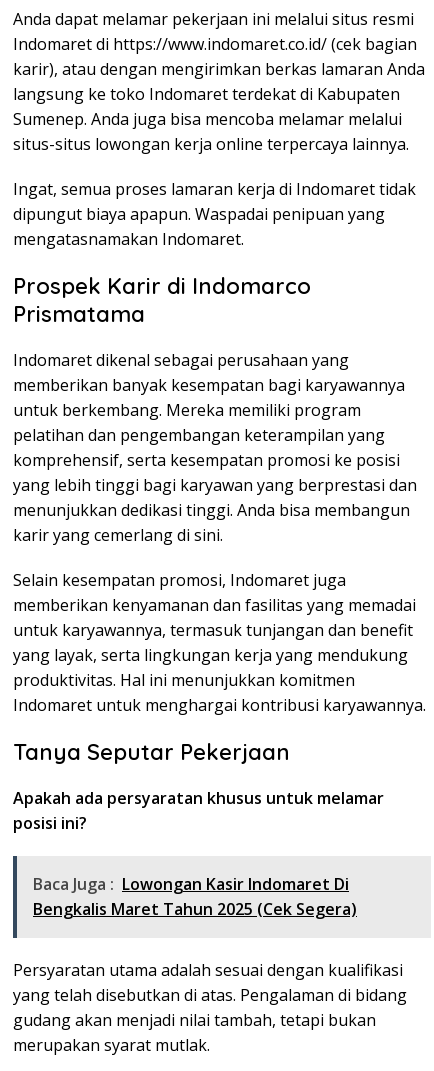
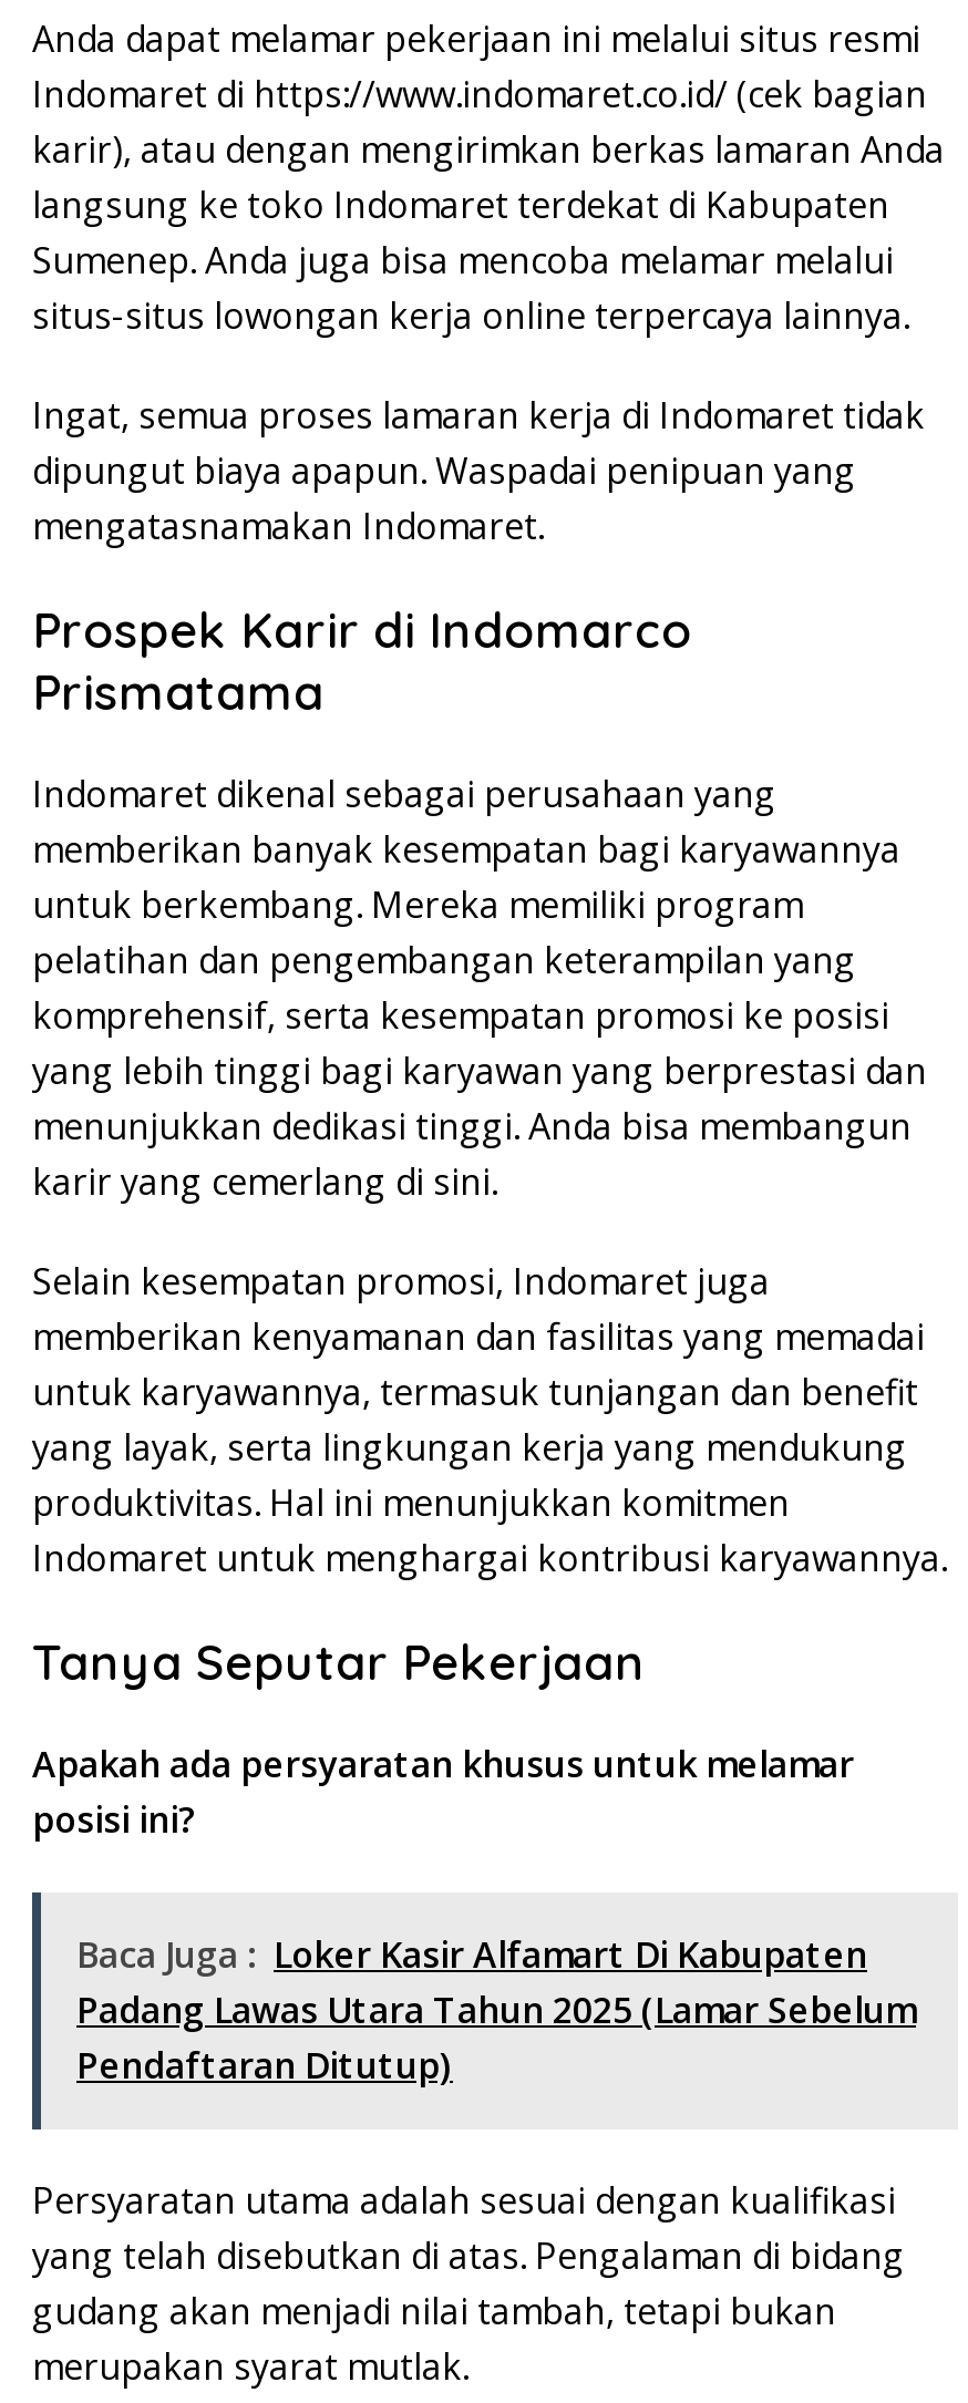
- Baca Juga : Lowongan Kasir Indomaret Di
- Bengkalis Maret Tahun 2025 (Cek Segera)
+ Baca Juga : Loker Kasir Alfamart Di Kabupaten
+ Padang Lawas Utara Tahun 2025 (Lamar Sebelum
+ Pendaftaran Ditutup)
